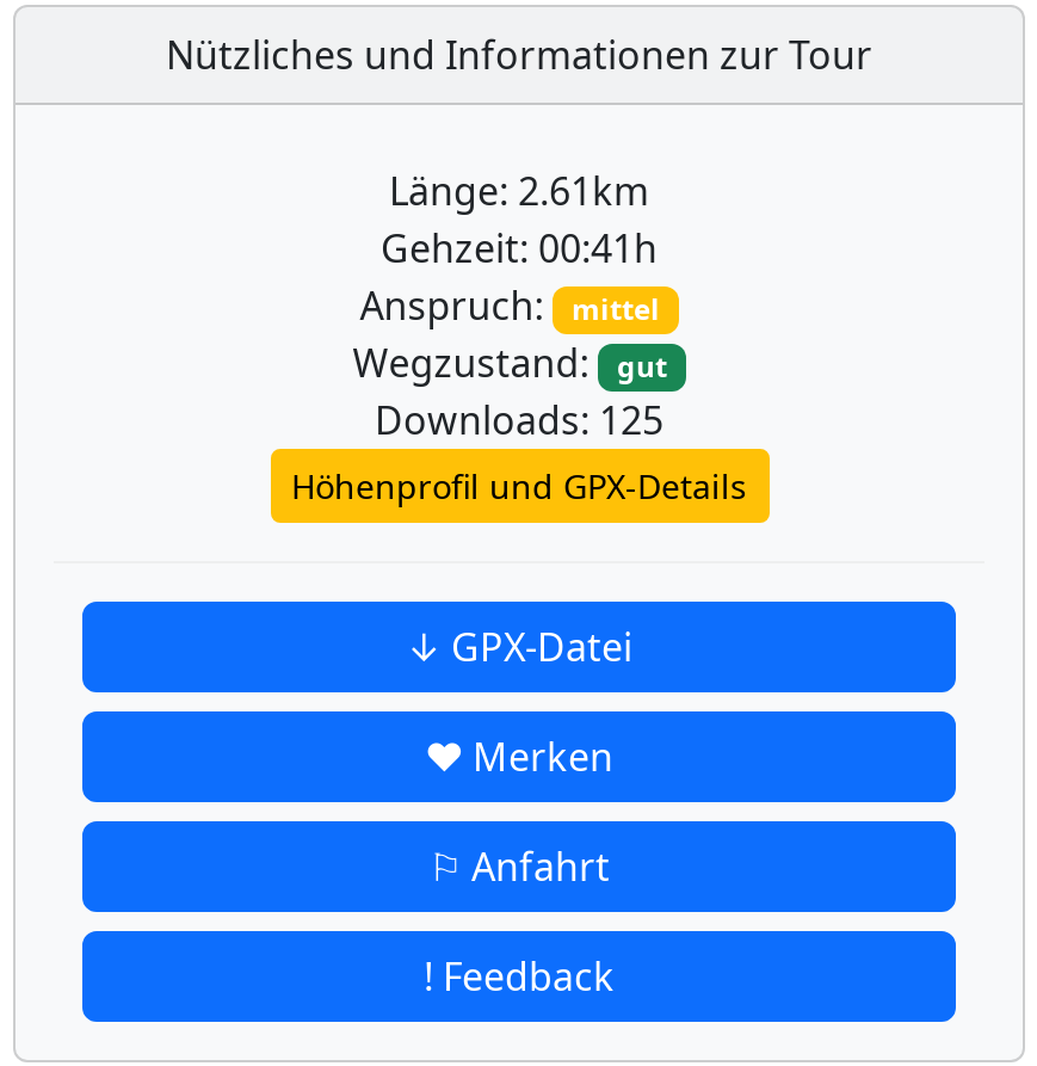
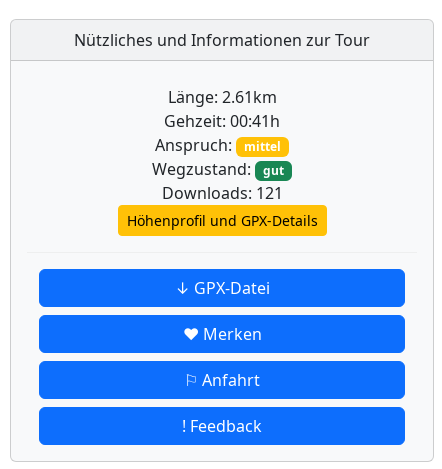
- Downloads: 125
+ Downloads: 121
